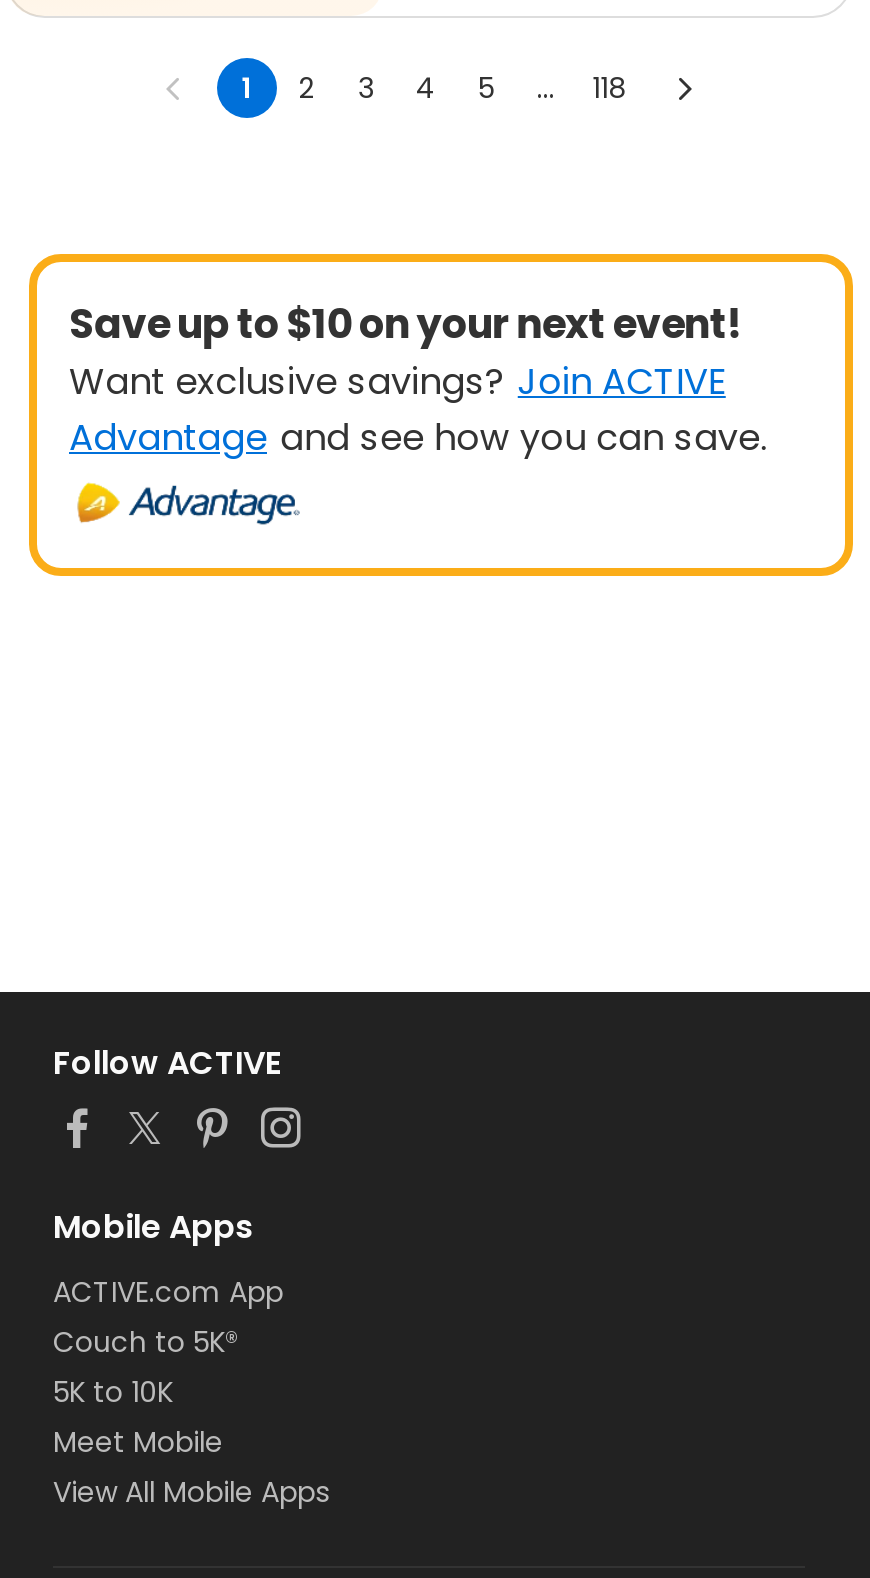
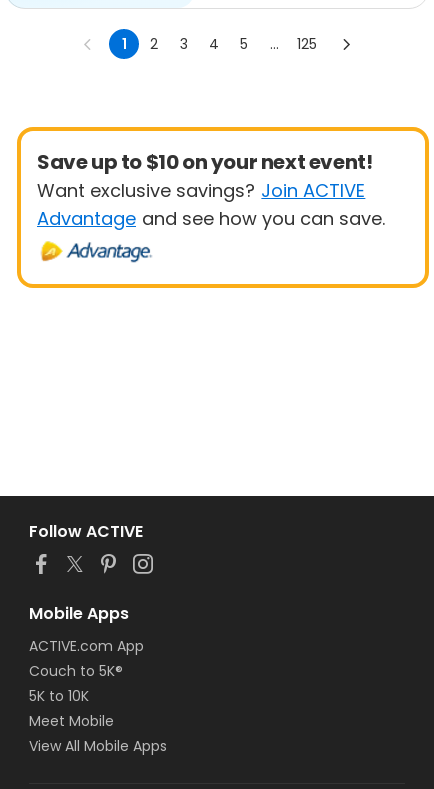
- 118
+ 125
